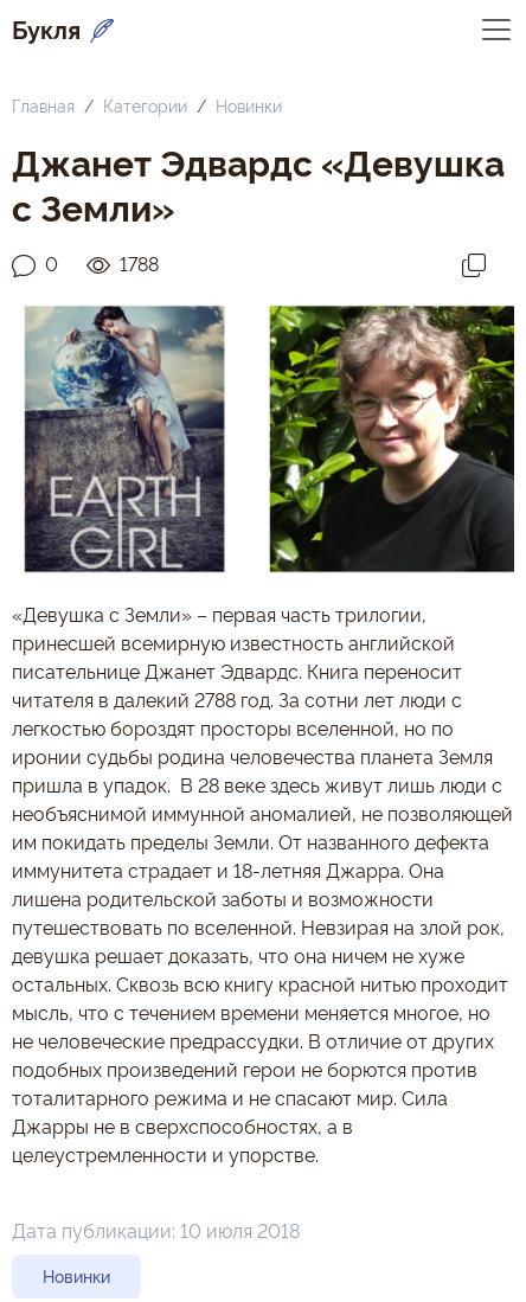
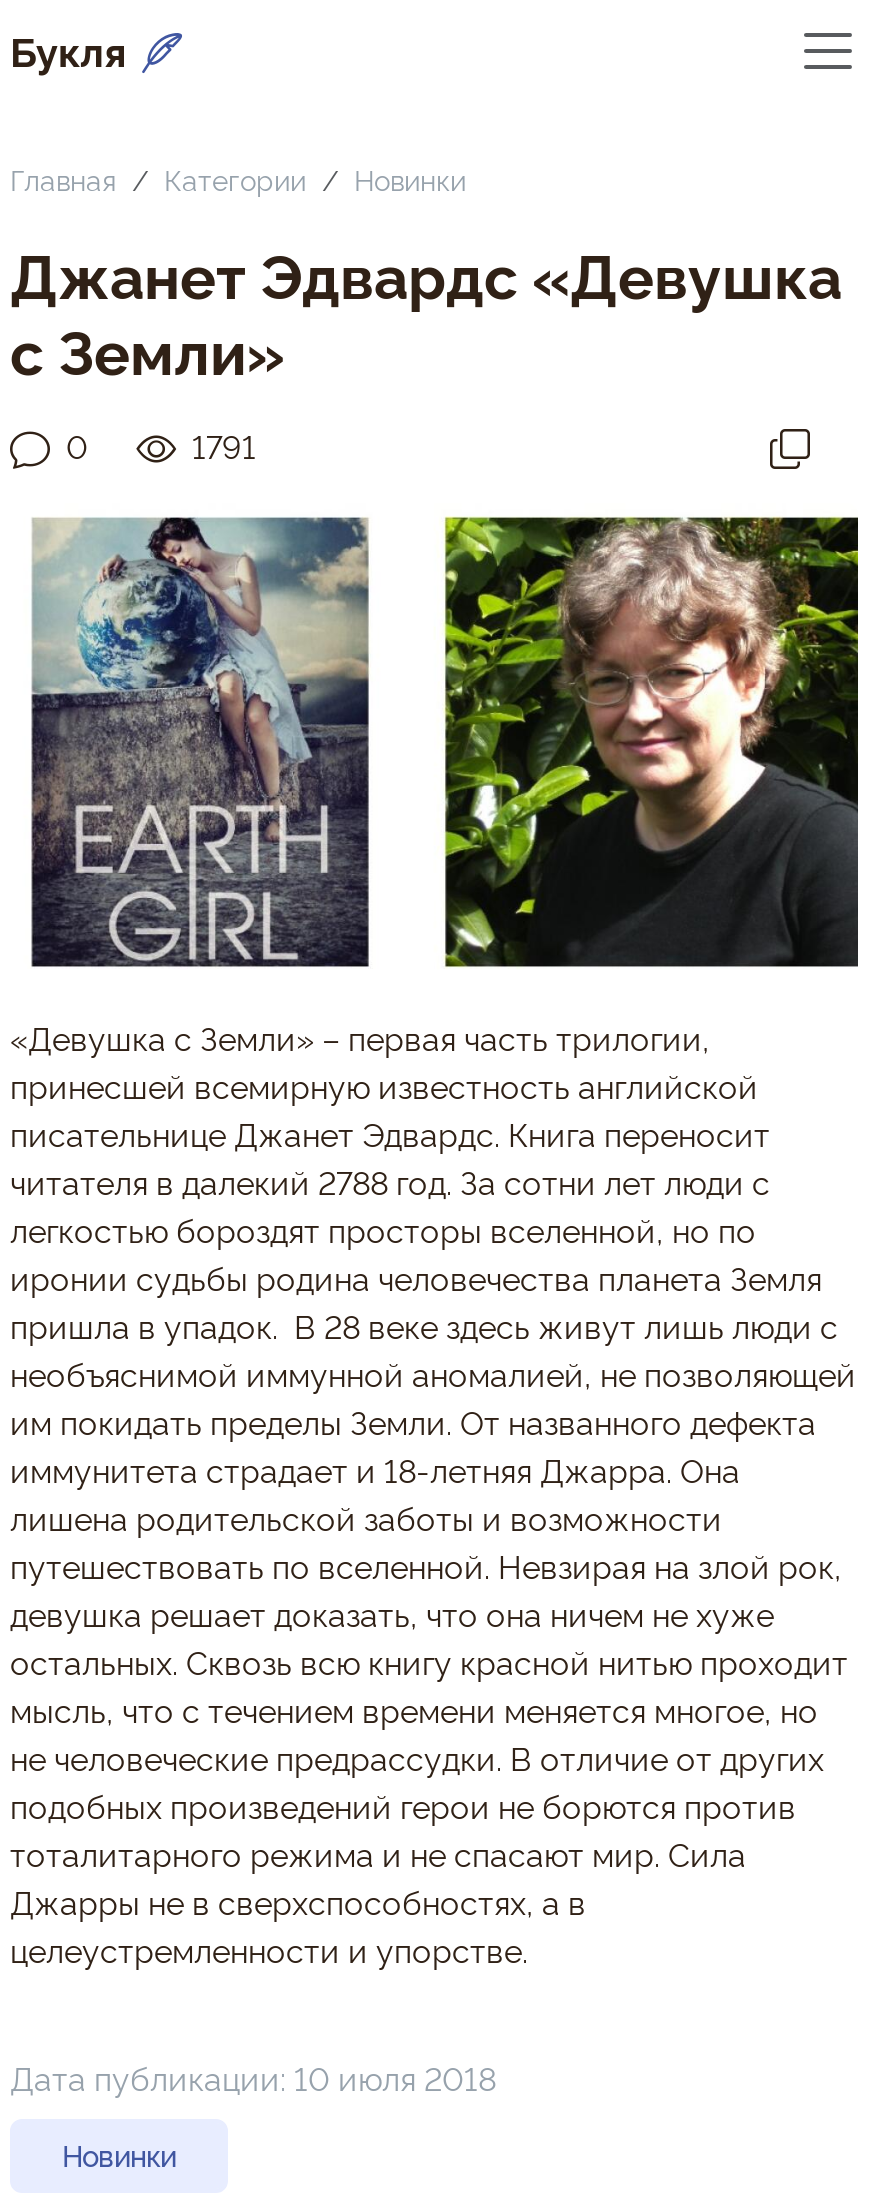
- 1788
+ 1791
